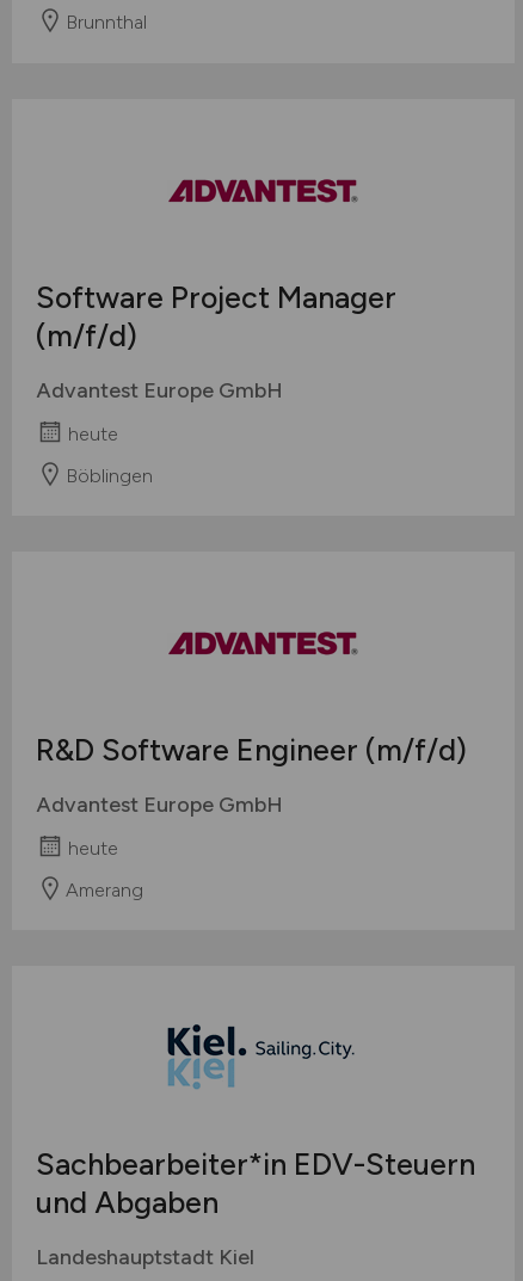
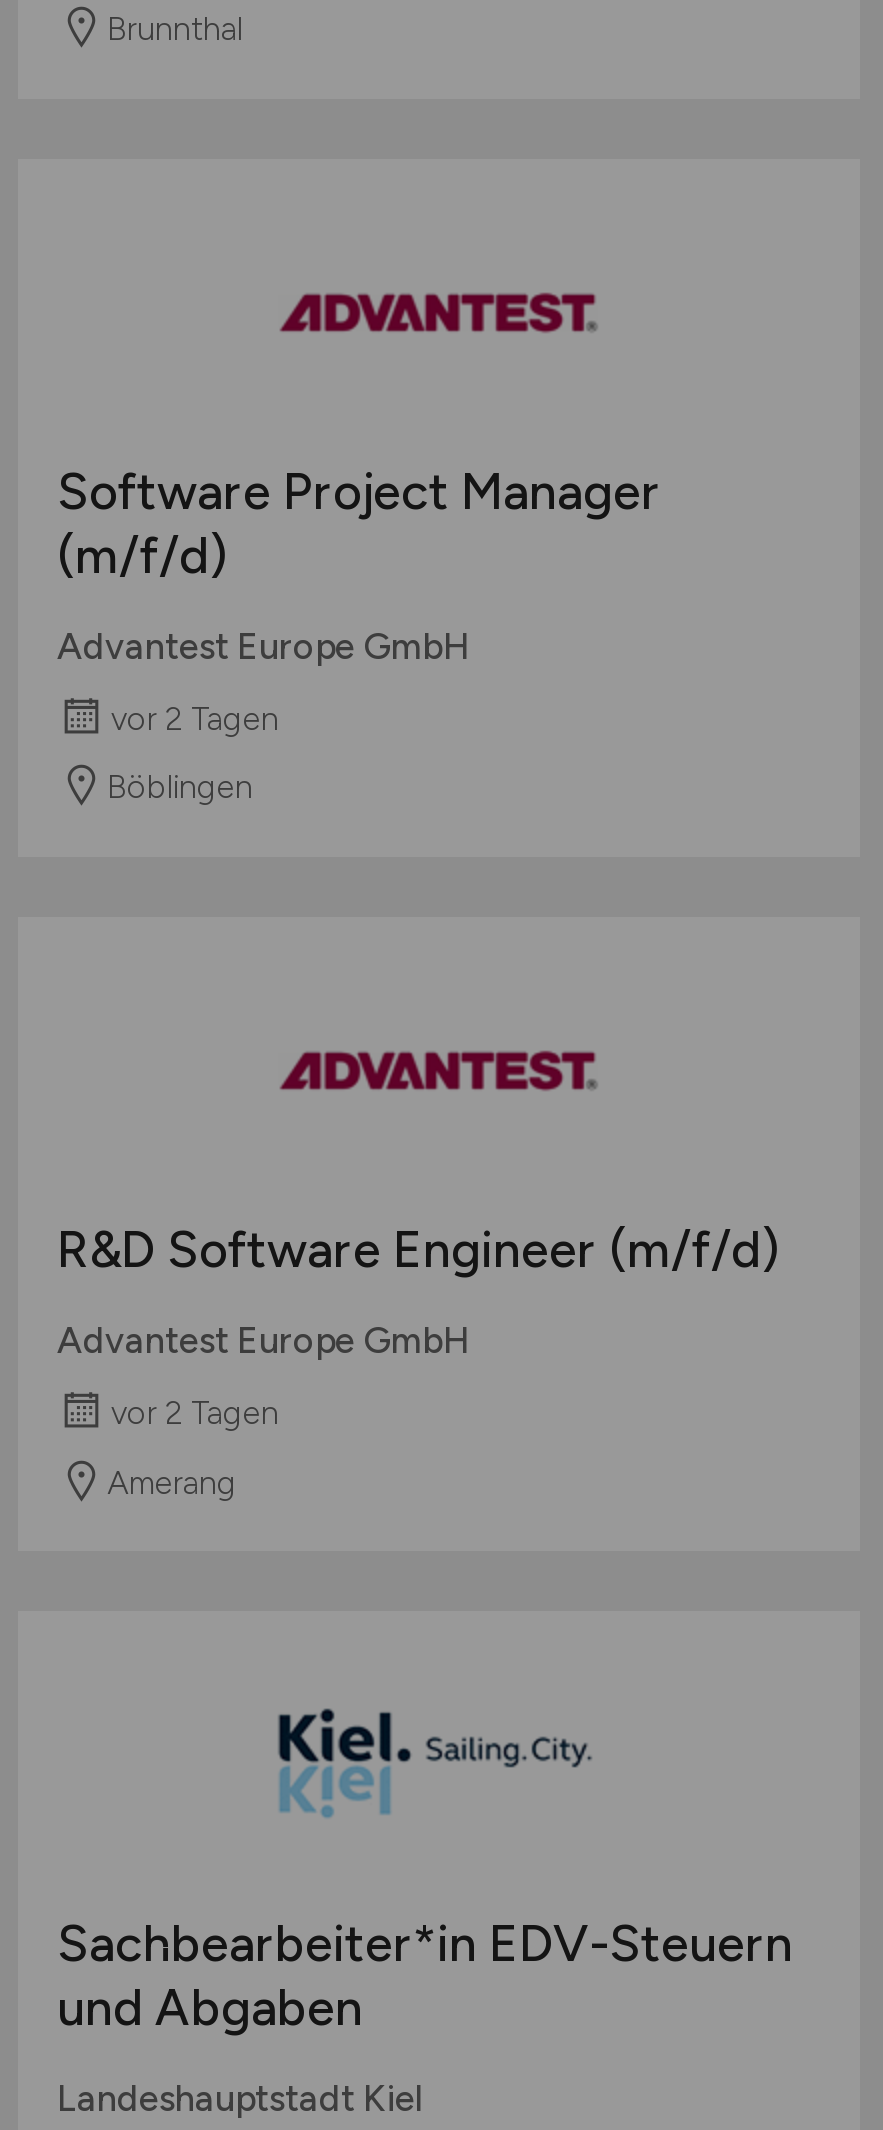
- heute
+ vor 2 Tagen

- heute
+ vor 2 Tagen
